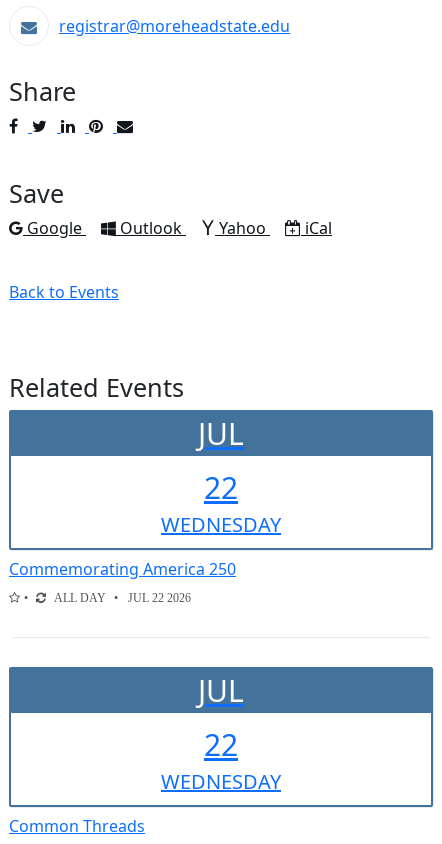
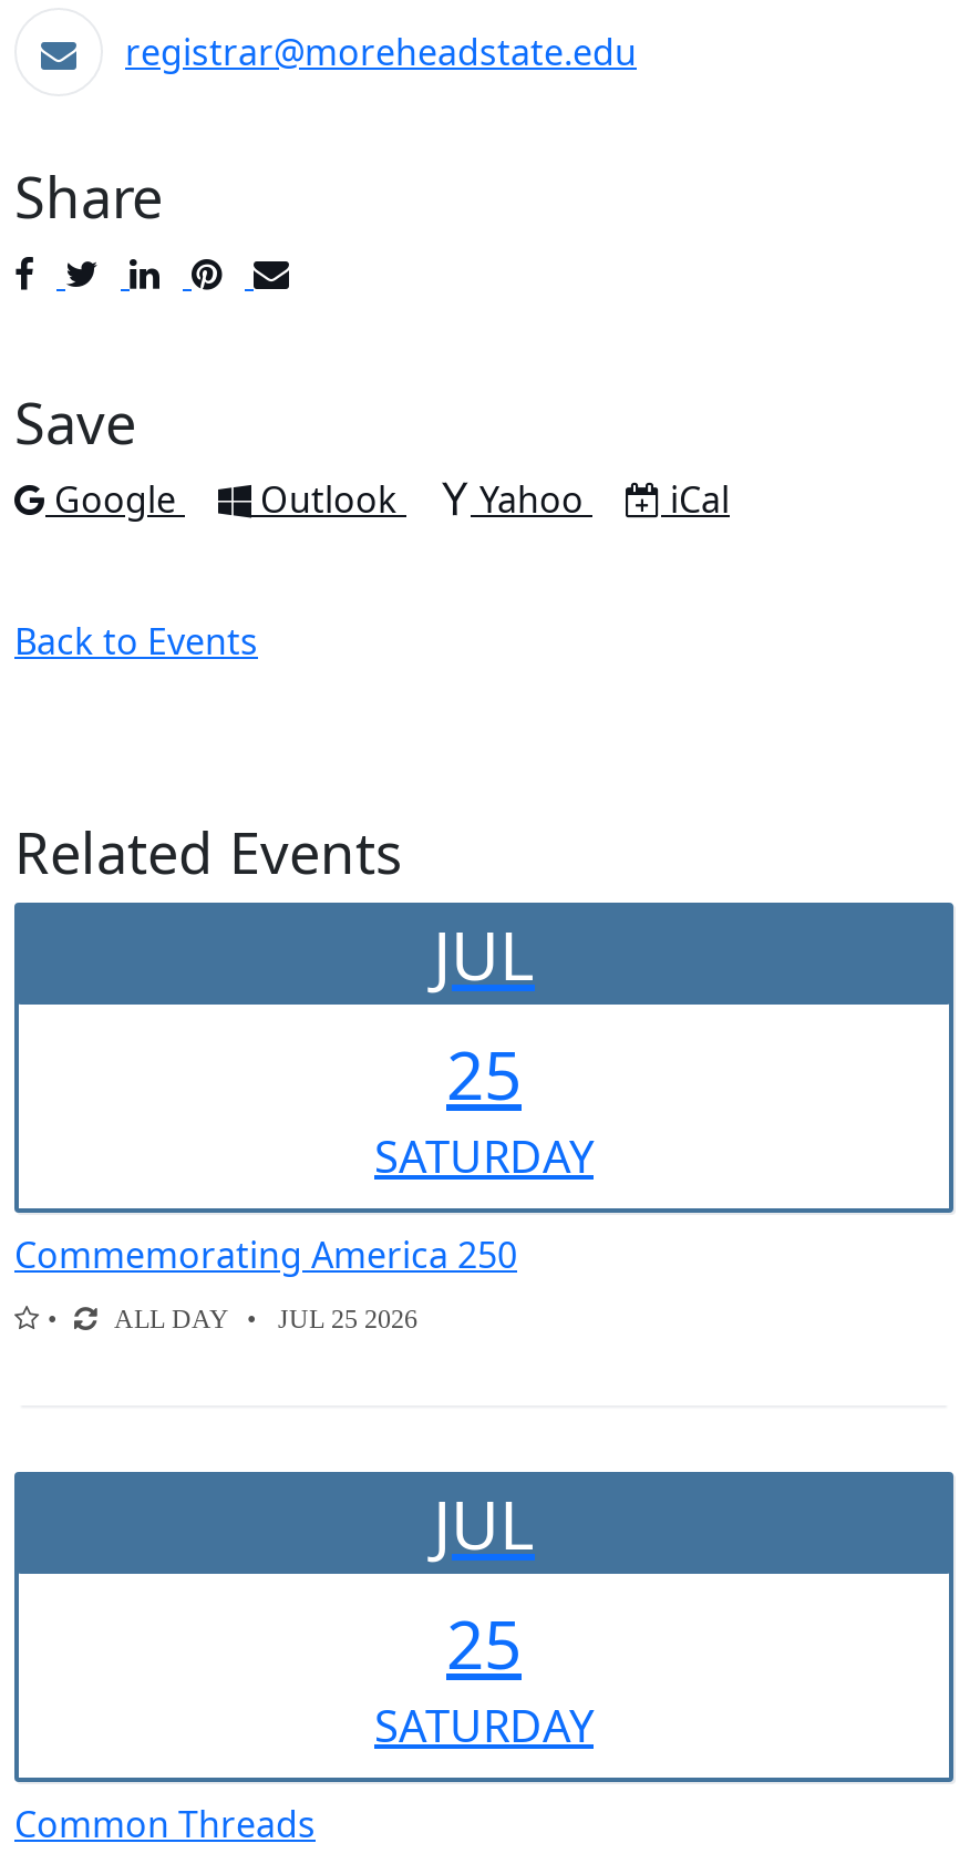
- 22
- WEDNESDAY
+ 25
+ SATURDAY

- ALL DAY JUL 22 2026
+ ALL DAY JUL 25 2026

- 22
- WEDNESDAY
+ 25
+ SATURDAY
